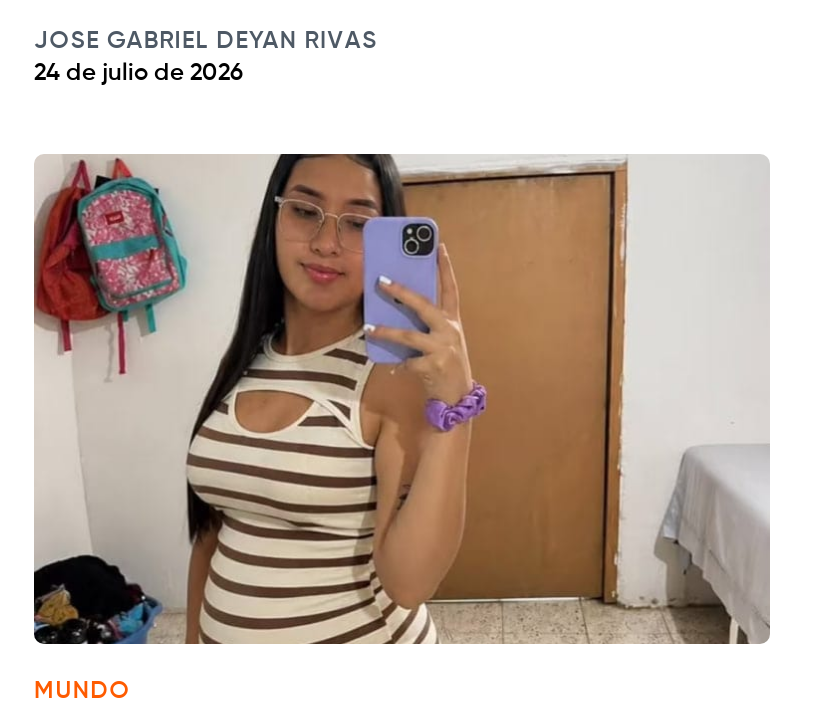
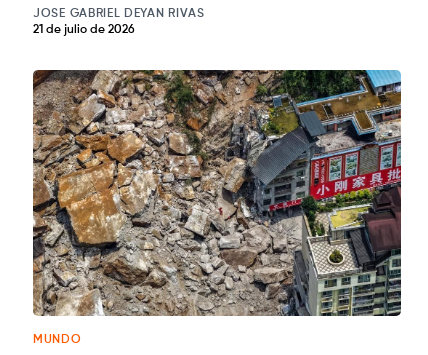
- 24 de julio de 2026
+ 21 de julio de 2026

- [image]
+ [image]
